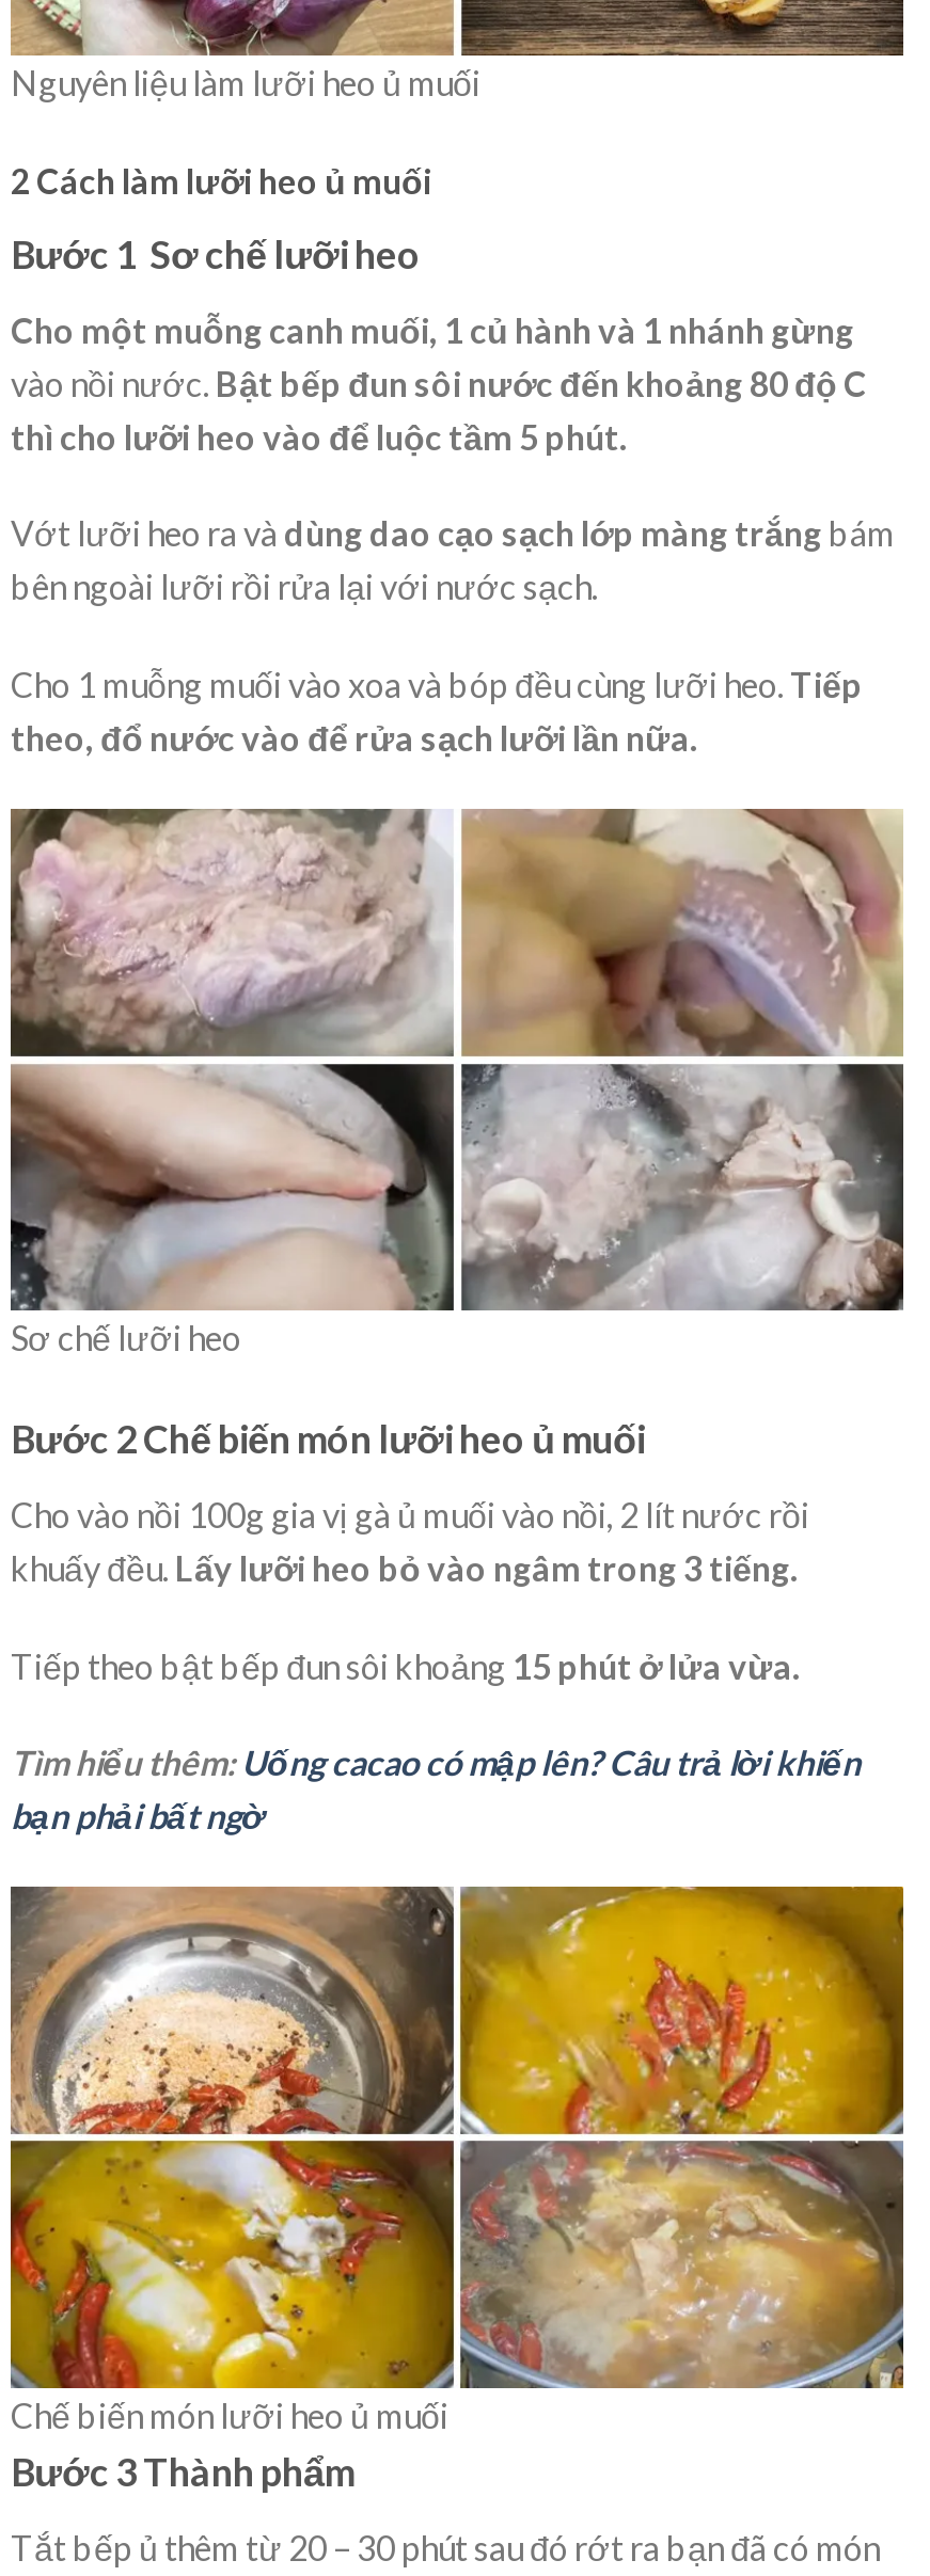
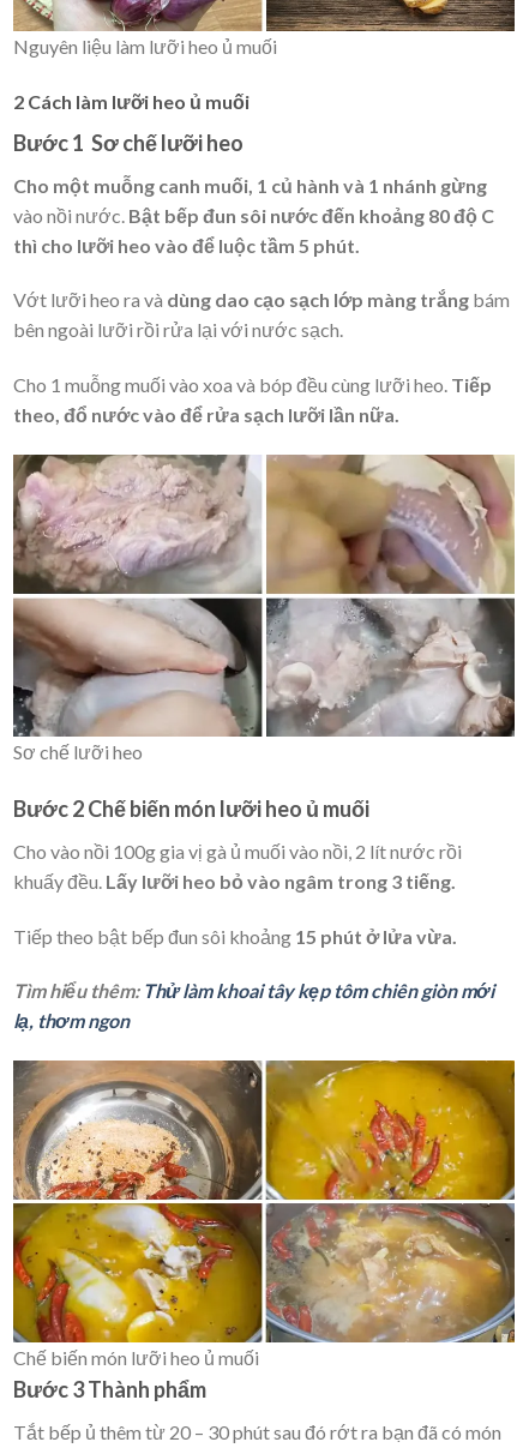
- Tìm hiểu thêm: Uống cacao có mập lên? Câu trả lời khiến
- bạn phải bất ngờ
+ Tìm hiểu thêm: Thử làm khoai tây kẹp tôm chiên giòn mới
+ lạ, thơm ngon
